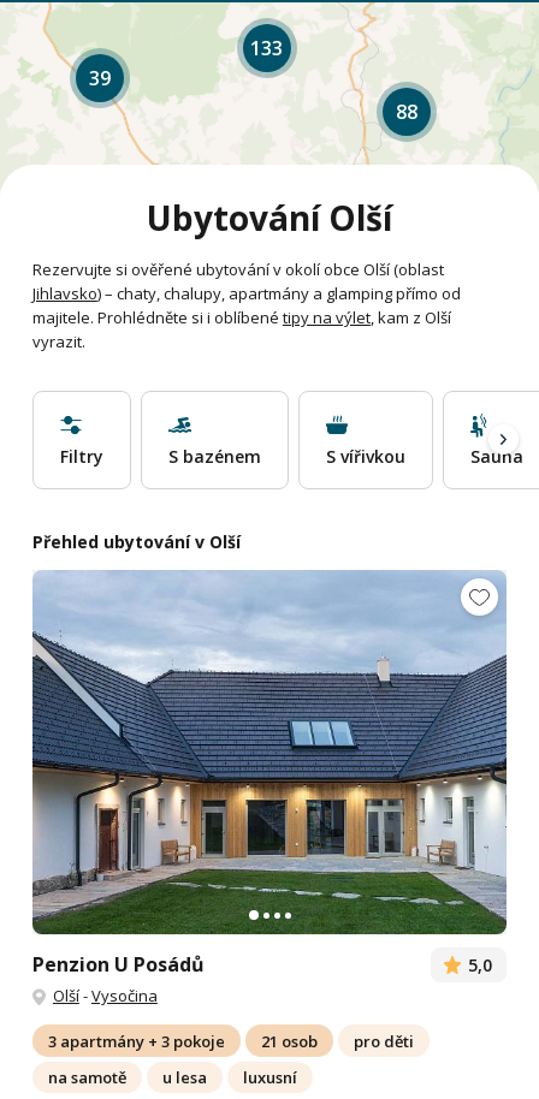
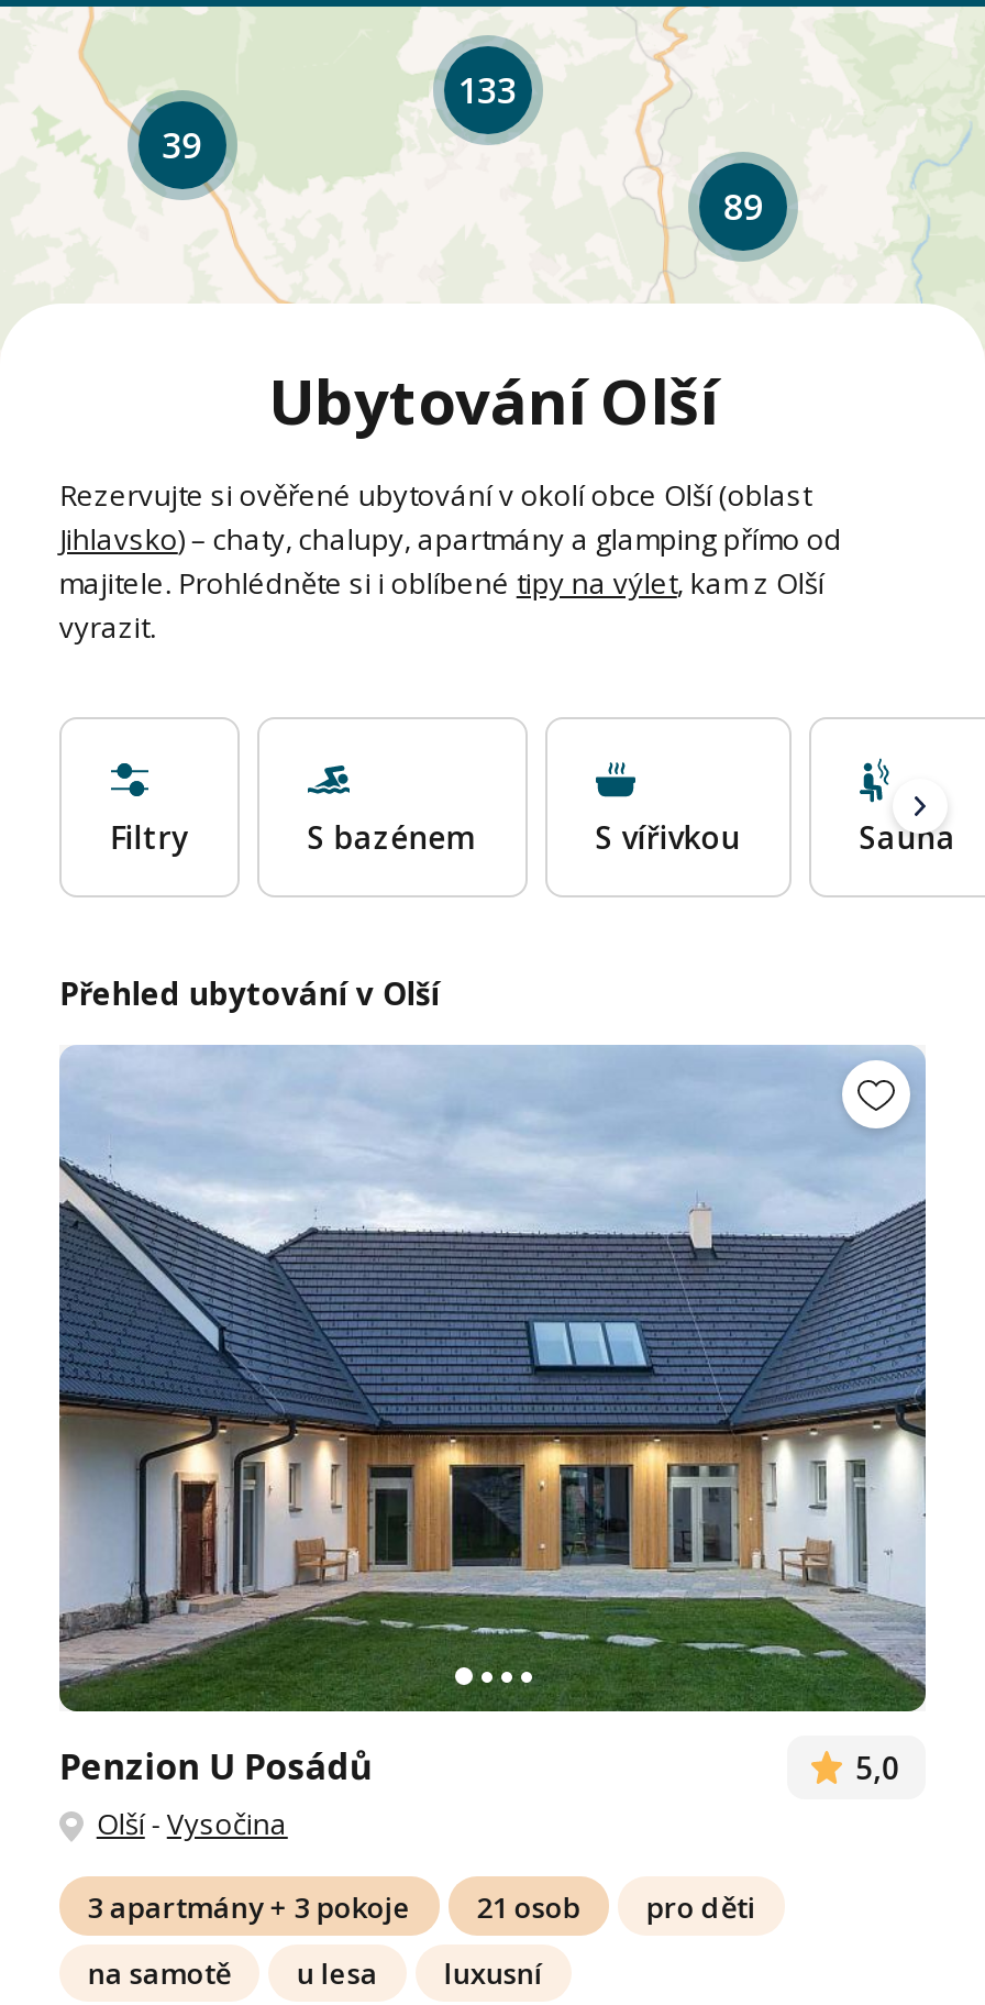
- 88
+ 89
